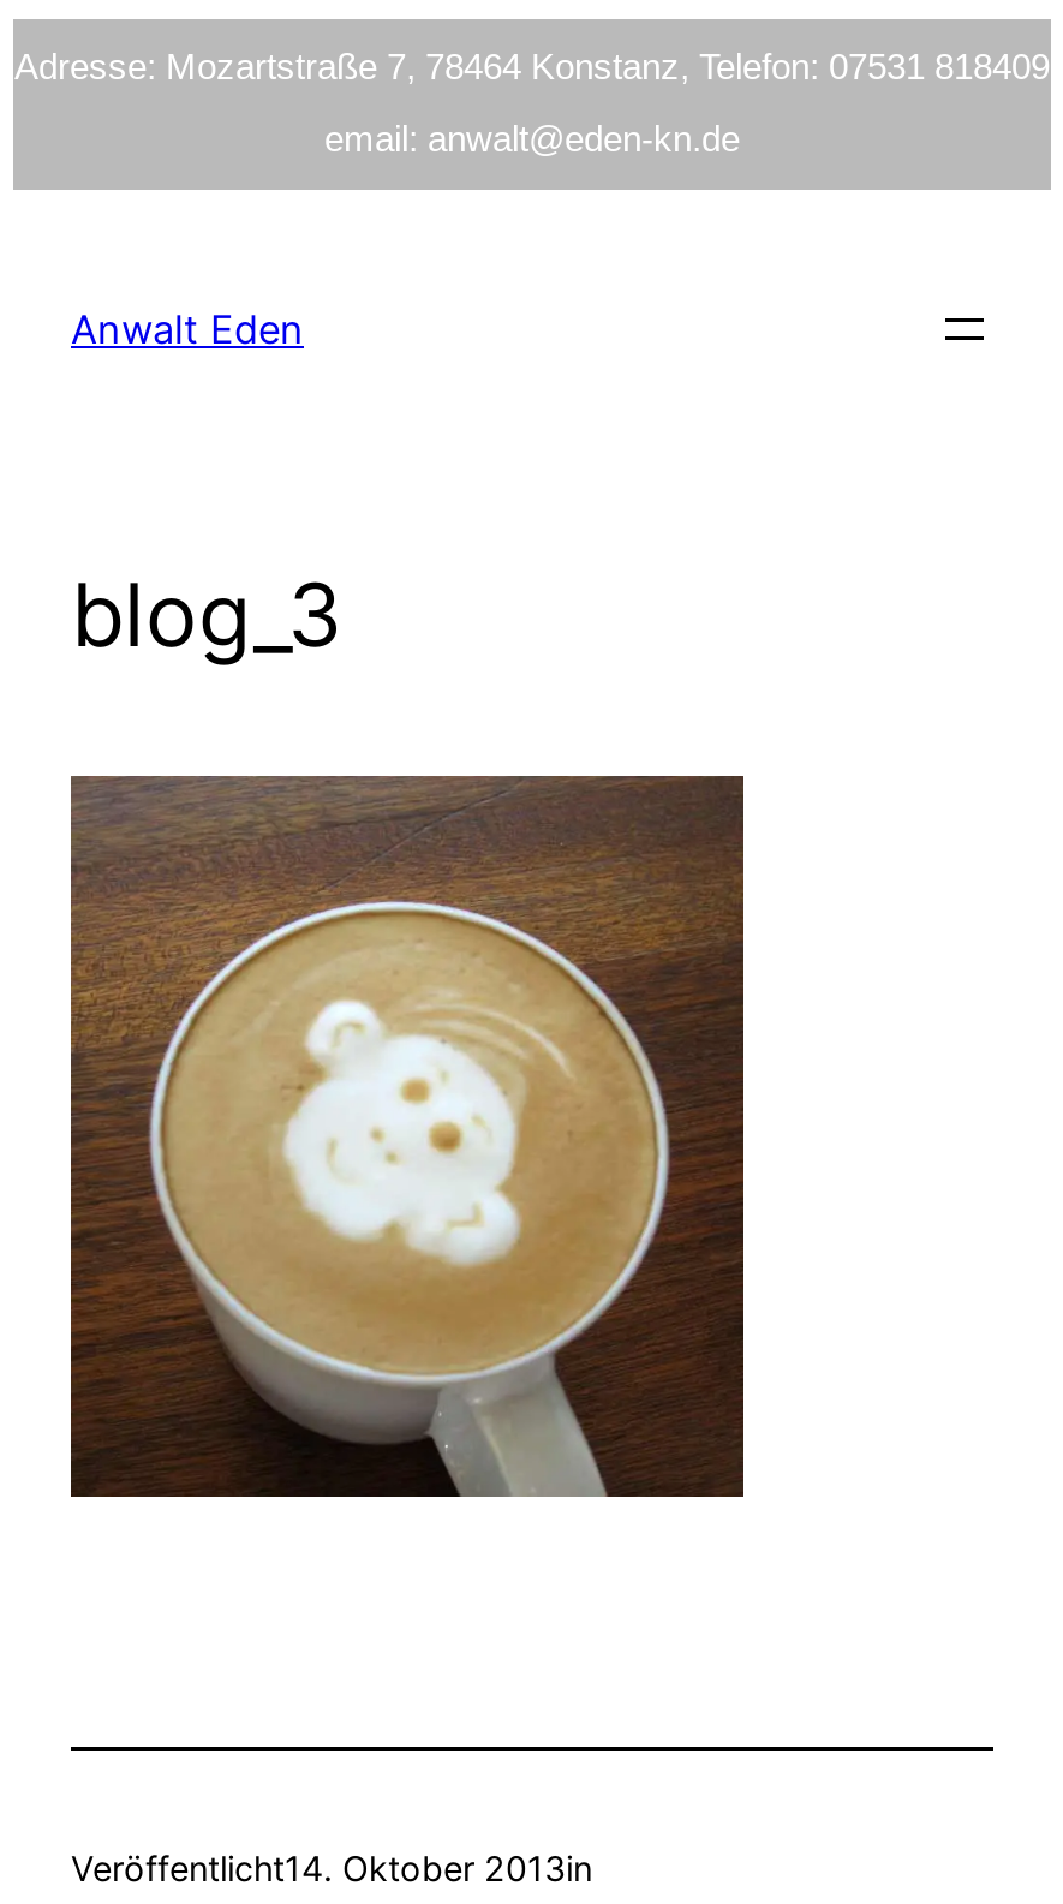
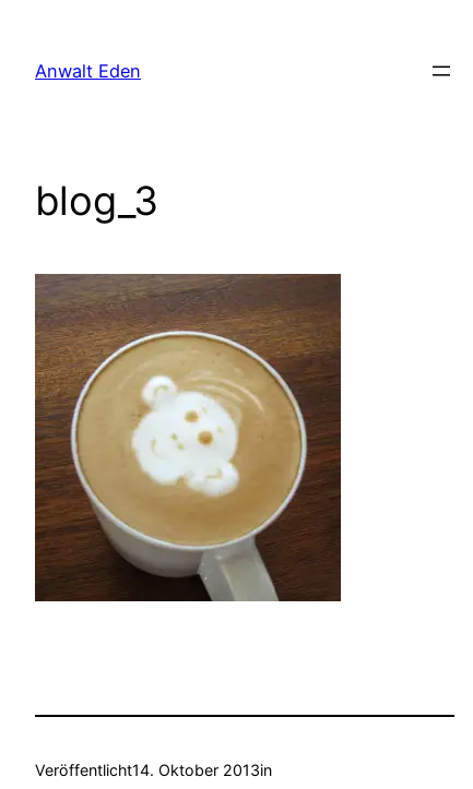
- Adresse: Mozartstraße 7, 78464 Konstanz, Telefon: 07531 818409
- email: anwalt@eden-kn.de
